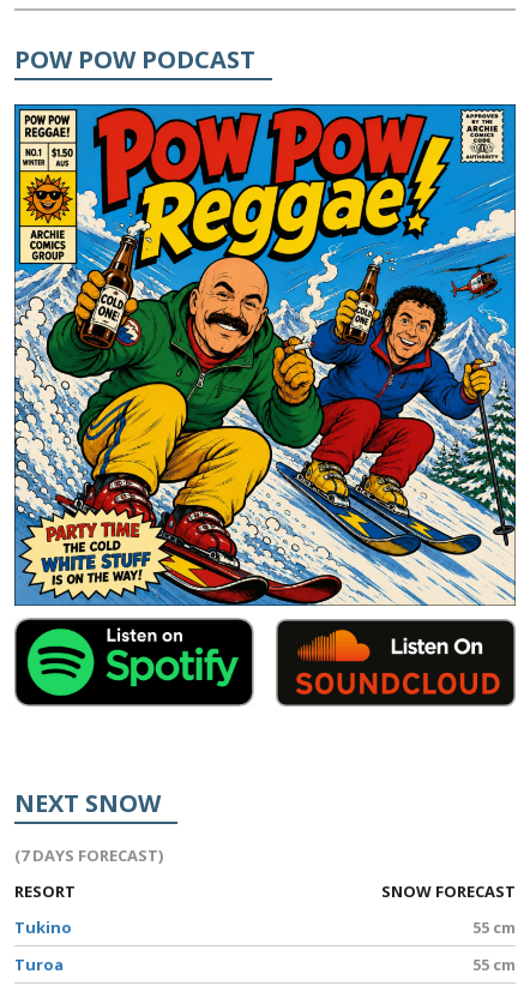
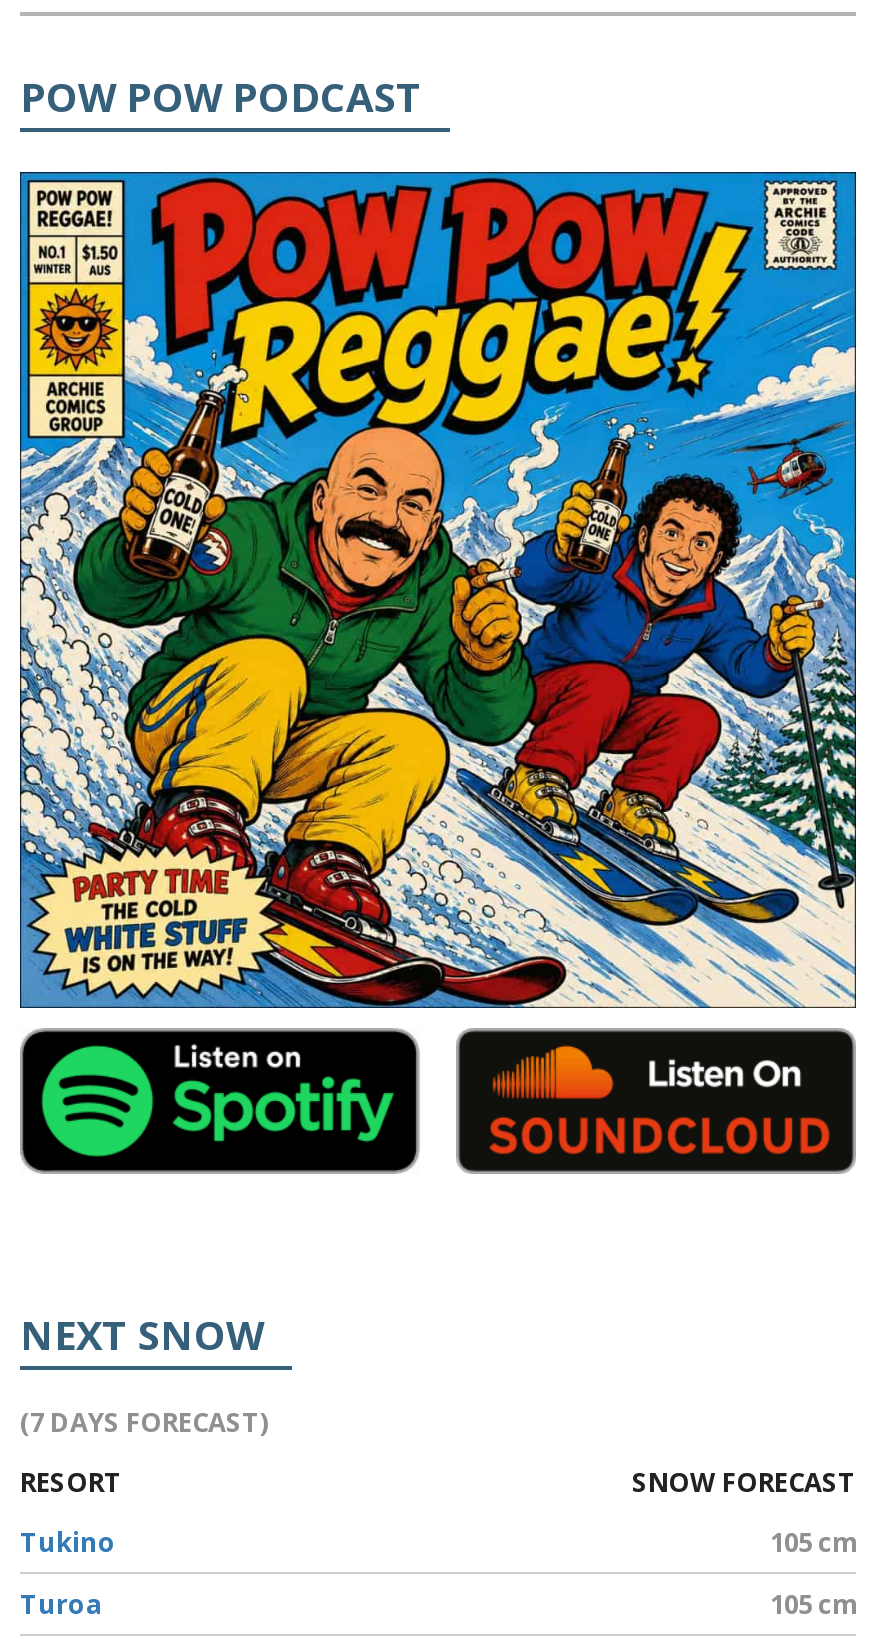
- 55 cm
+ 105 cm

- 55 cm
+ 105 cm
